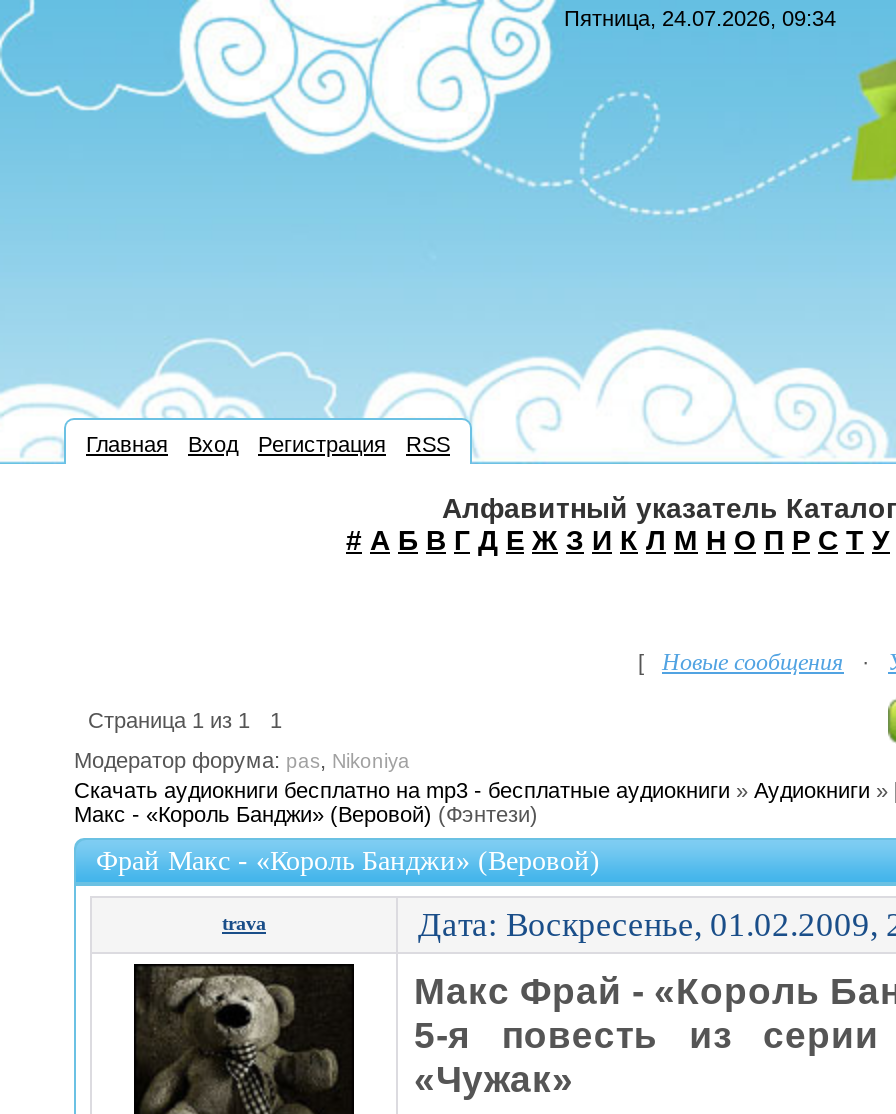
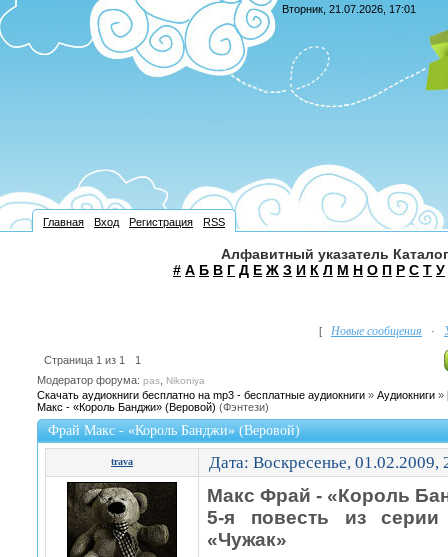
- Пятница, 24.07.2026, 09:34
+ Вторник, 21.07.2026, 17:01
